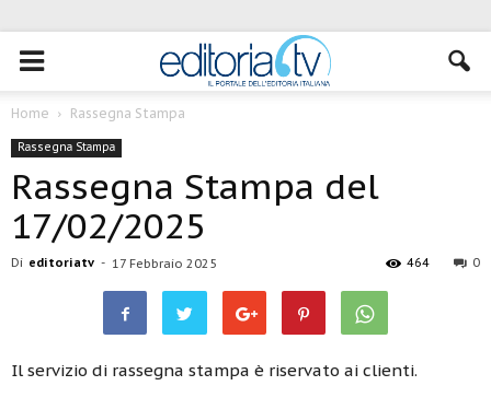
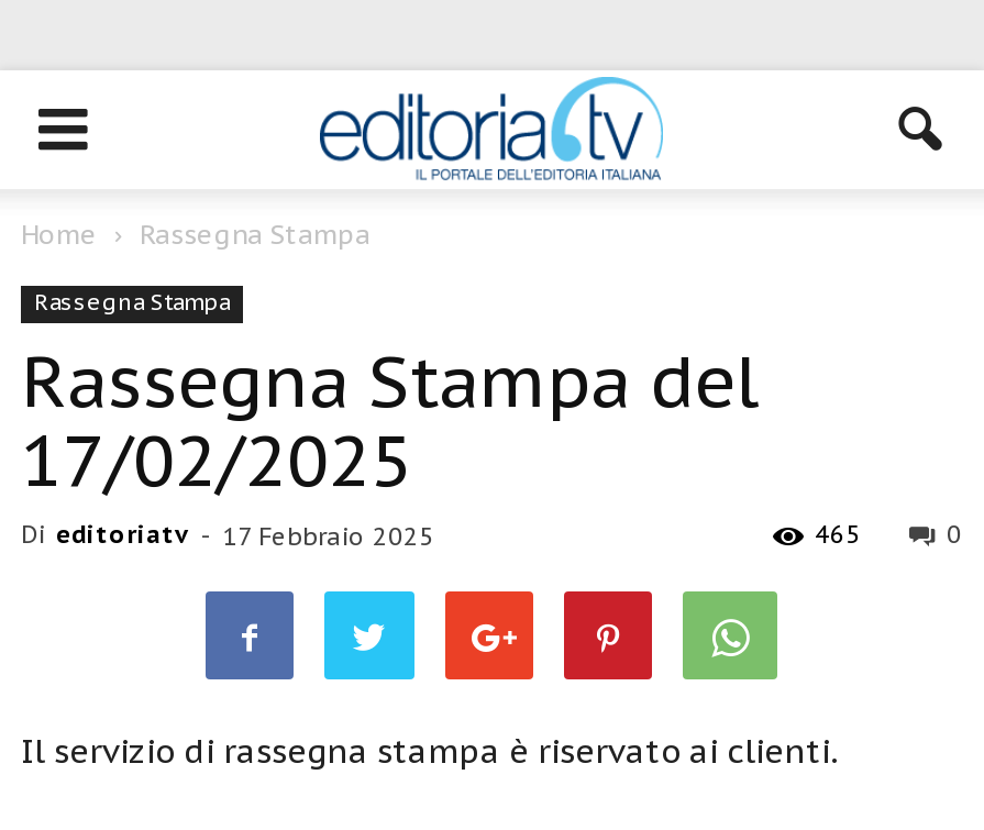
- 464
+ 465
